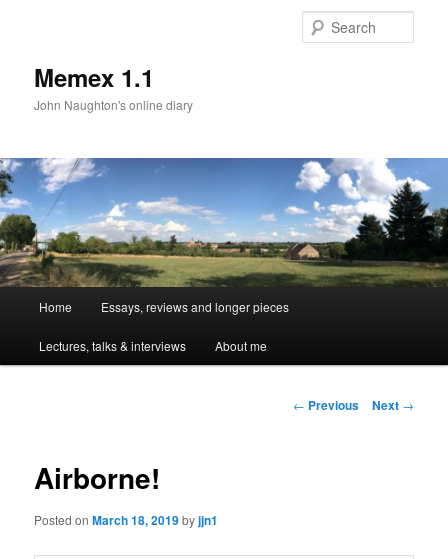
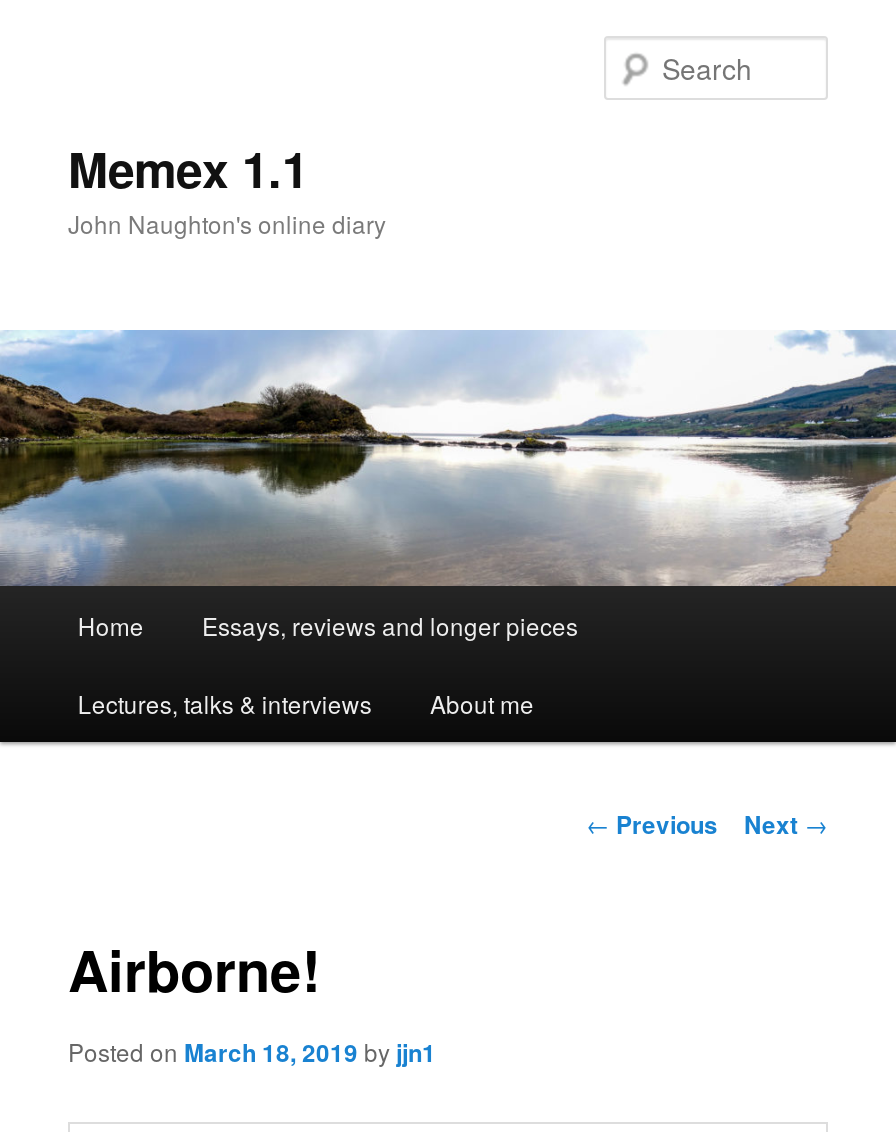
- [image]
+ [image]
